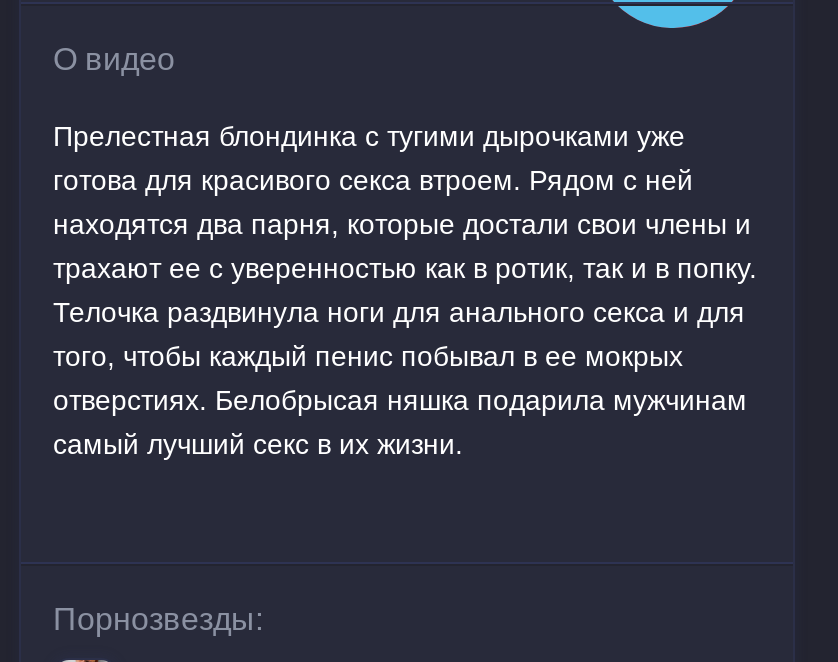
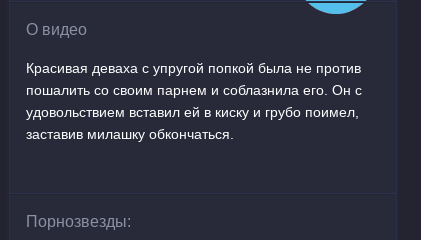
- Прелестная блондинка с тугими дырочками уже
- готова для красивого секса втроем. Рядом с ней
- находятся два парня, которые достали свои члены и
- трахают ее с уверенностью как в ротик, так и в попку.
- Телочка раздвинула ноги для анального секса и для
- того, чтобы каждый пенис побывал в ее мокрых
- отверстиях. Белобрысая няшка подарила мужчинам
- самый лучший секс в их жизни.
+ Красивая деваха с упругой попкой была не против
+ пошалить со своим парнем и соблазнила его. Он с
+ удовольствием вставил ей в киску и грубо поимел,
+ заставив милашку обкончаться.
